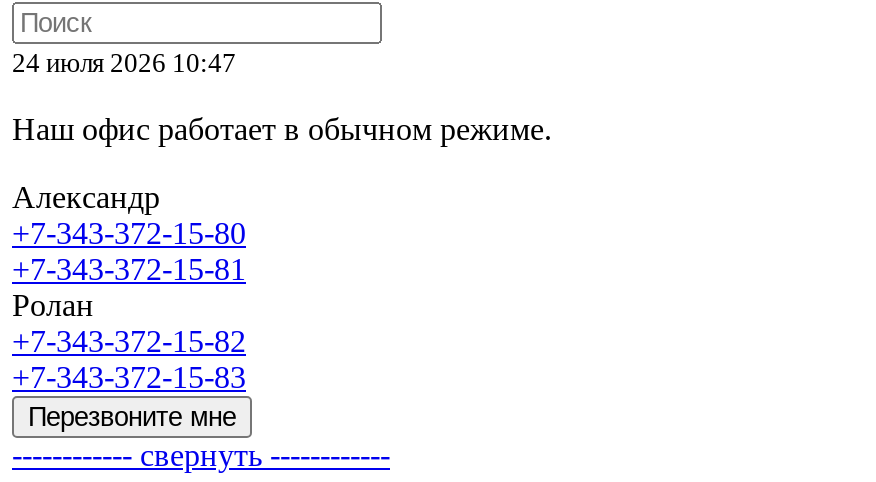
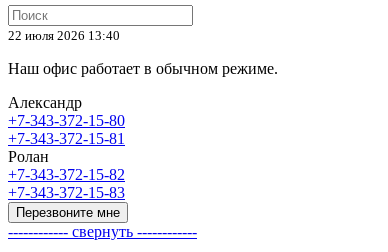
- 24 июля 2026 10:47
+ 22 июля 2026 13:40
